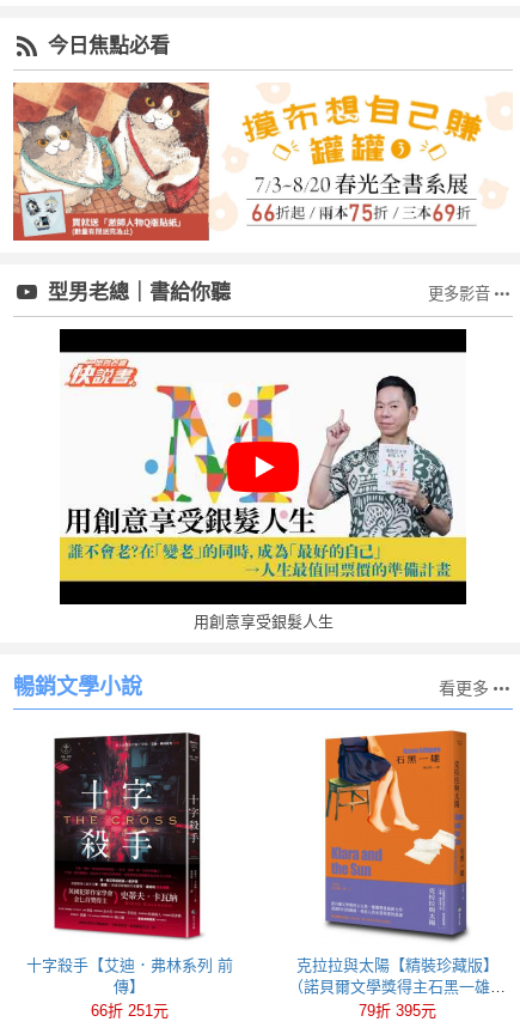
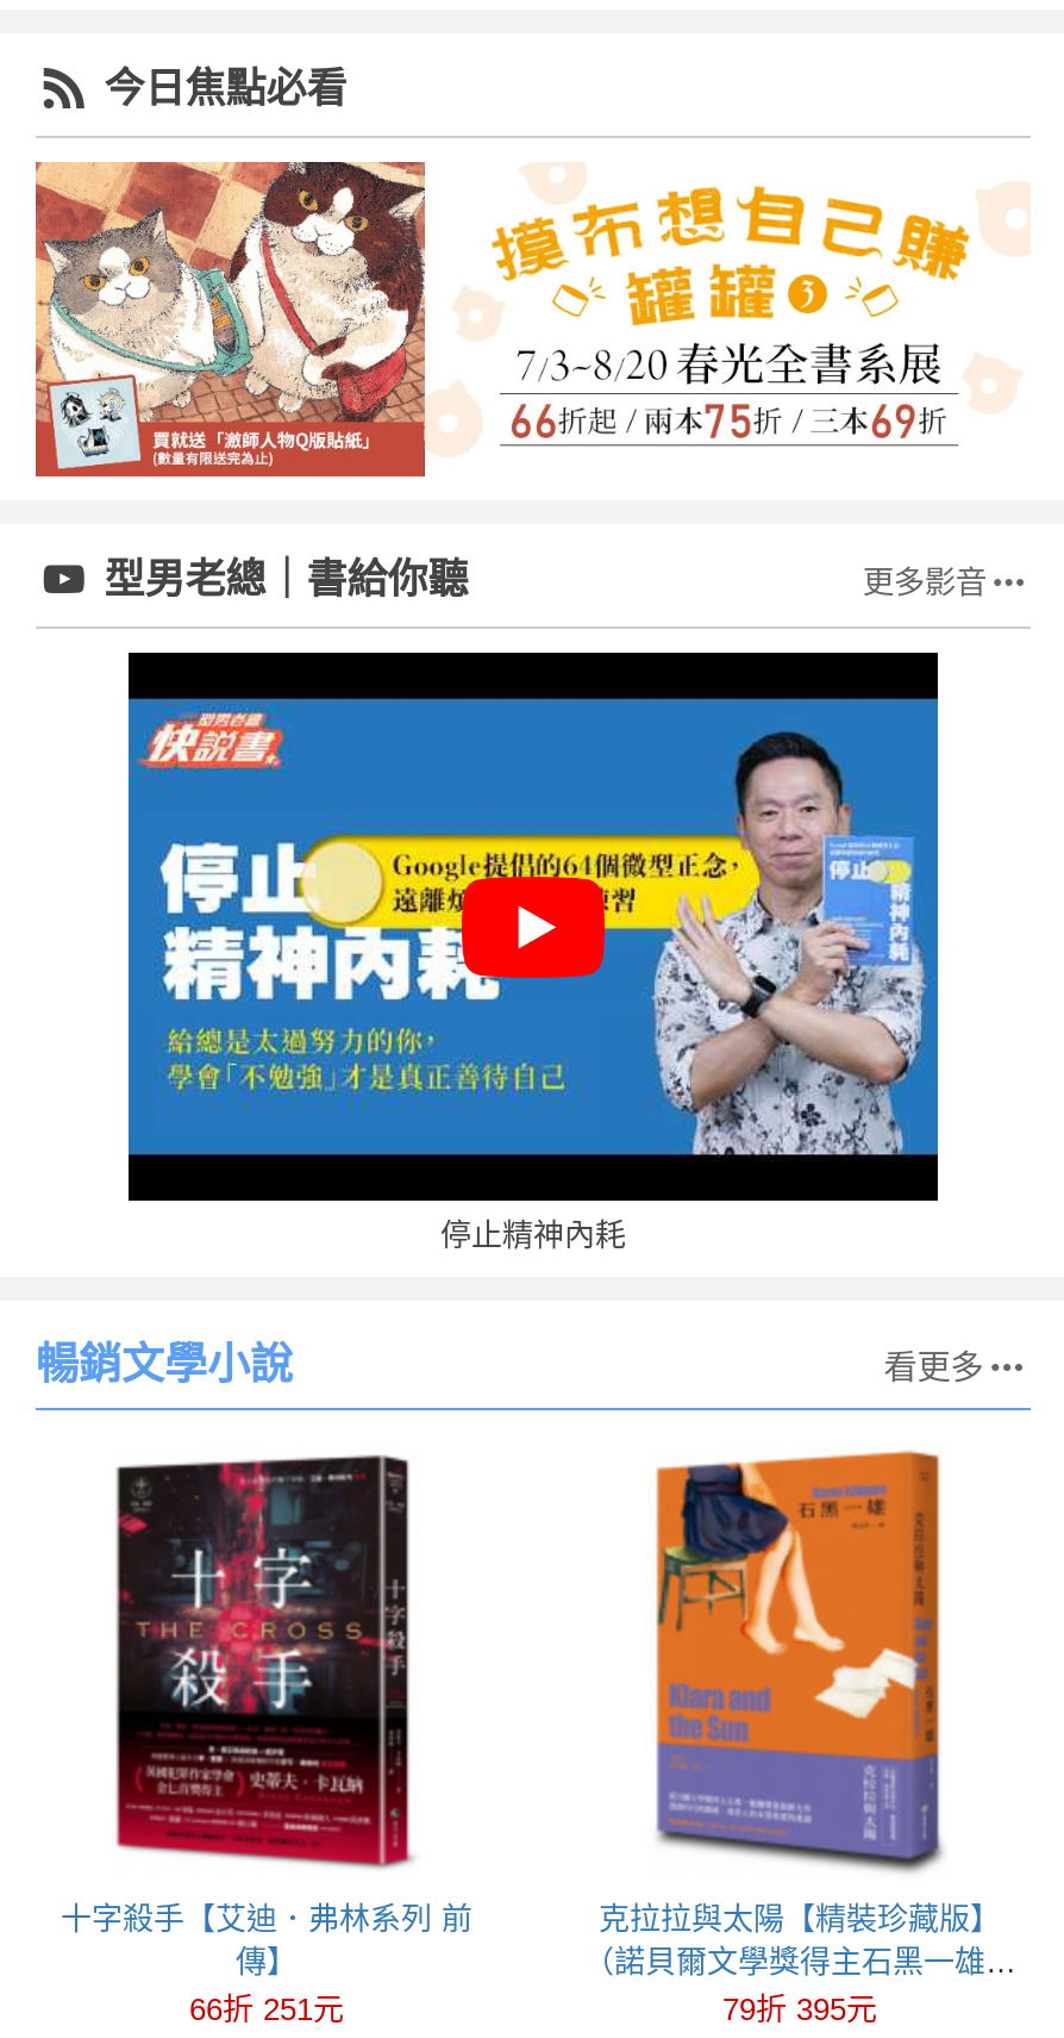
- [image]
- 用創意享受銀髮人生
+ [image]
+ 停止精神內耗
